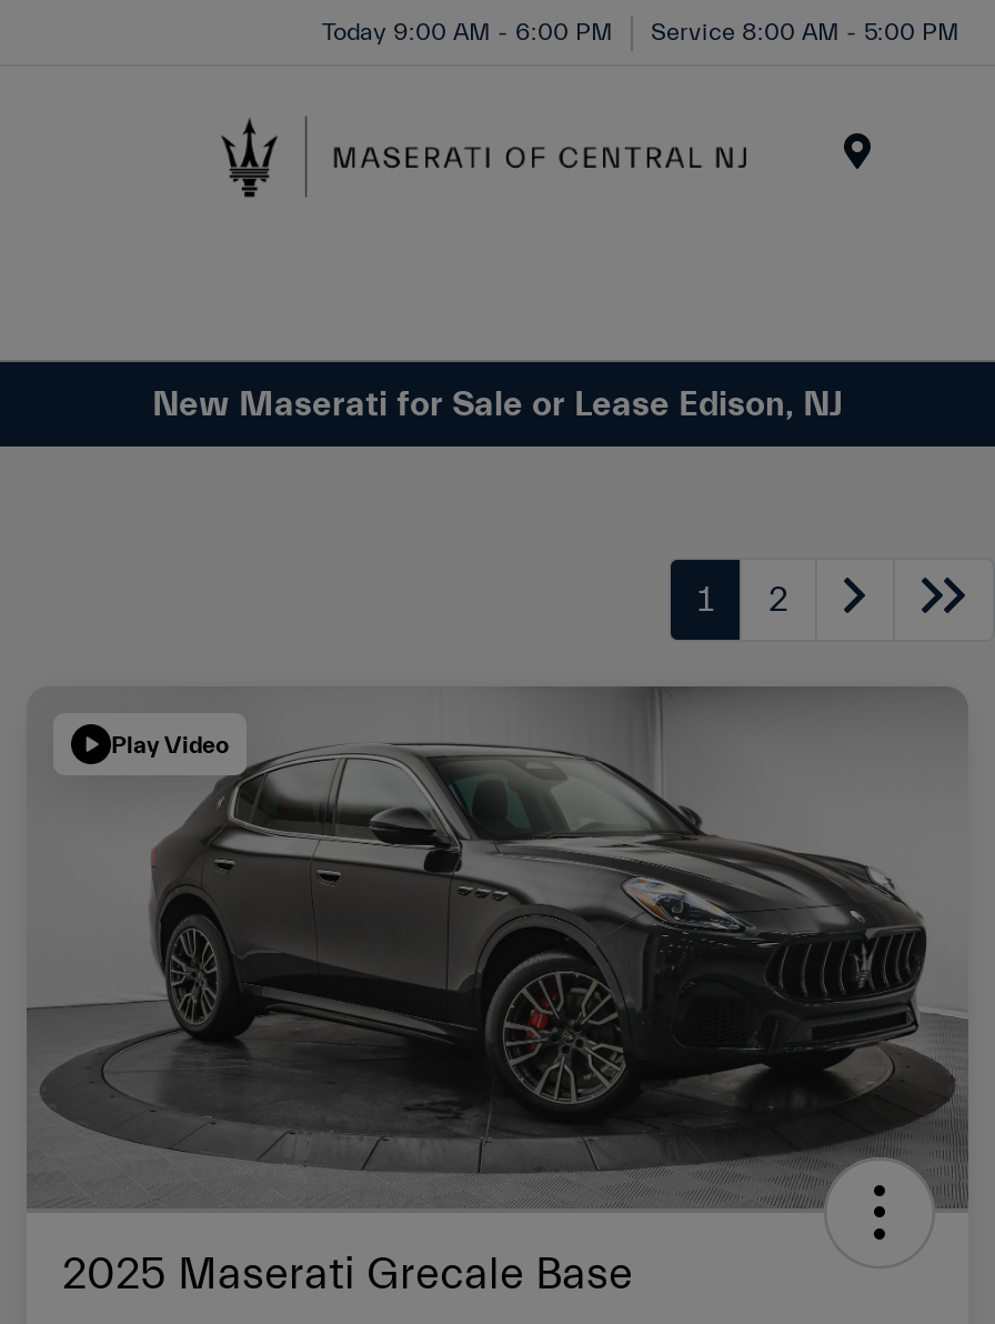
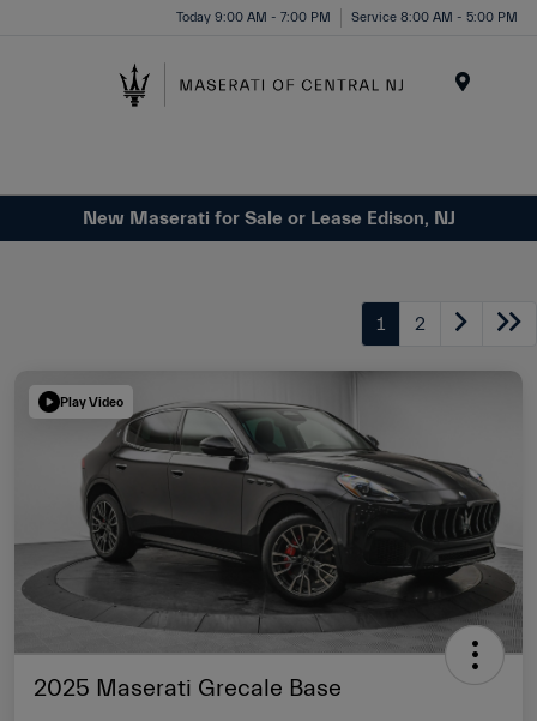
- Today 9:00 AM - 6:00 PM Service 8:00 AM - 5:00 PM
+ Today 9:00 AM - 7:00 PM Service 8:00 AM - 5:00 PM
